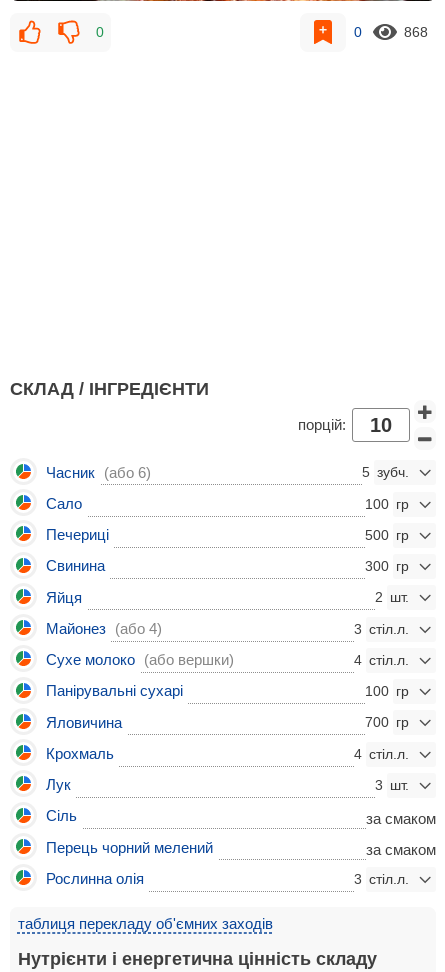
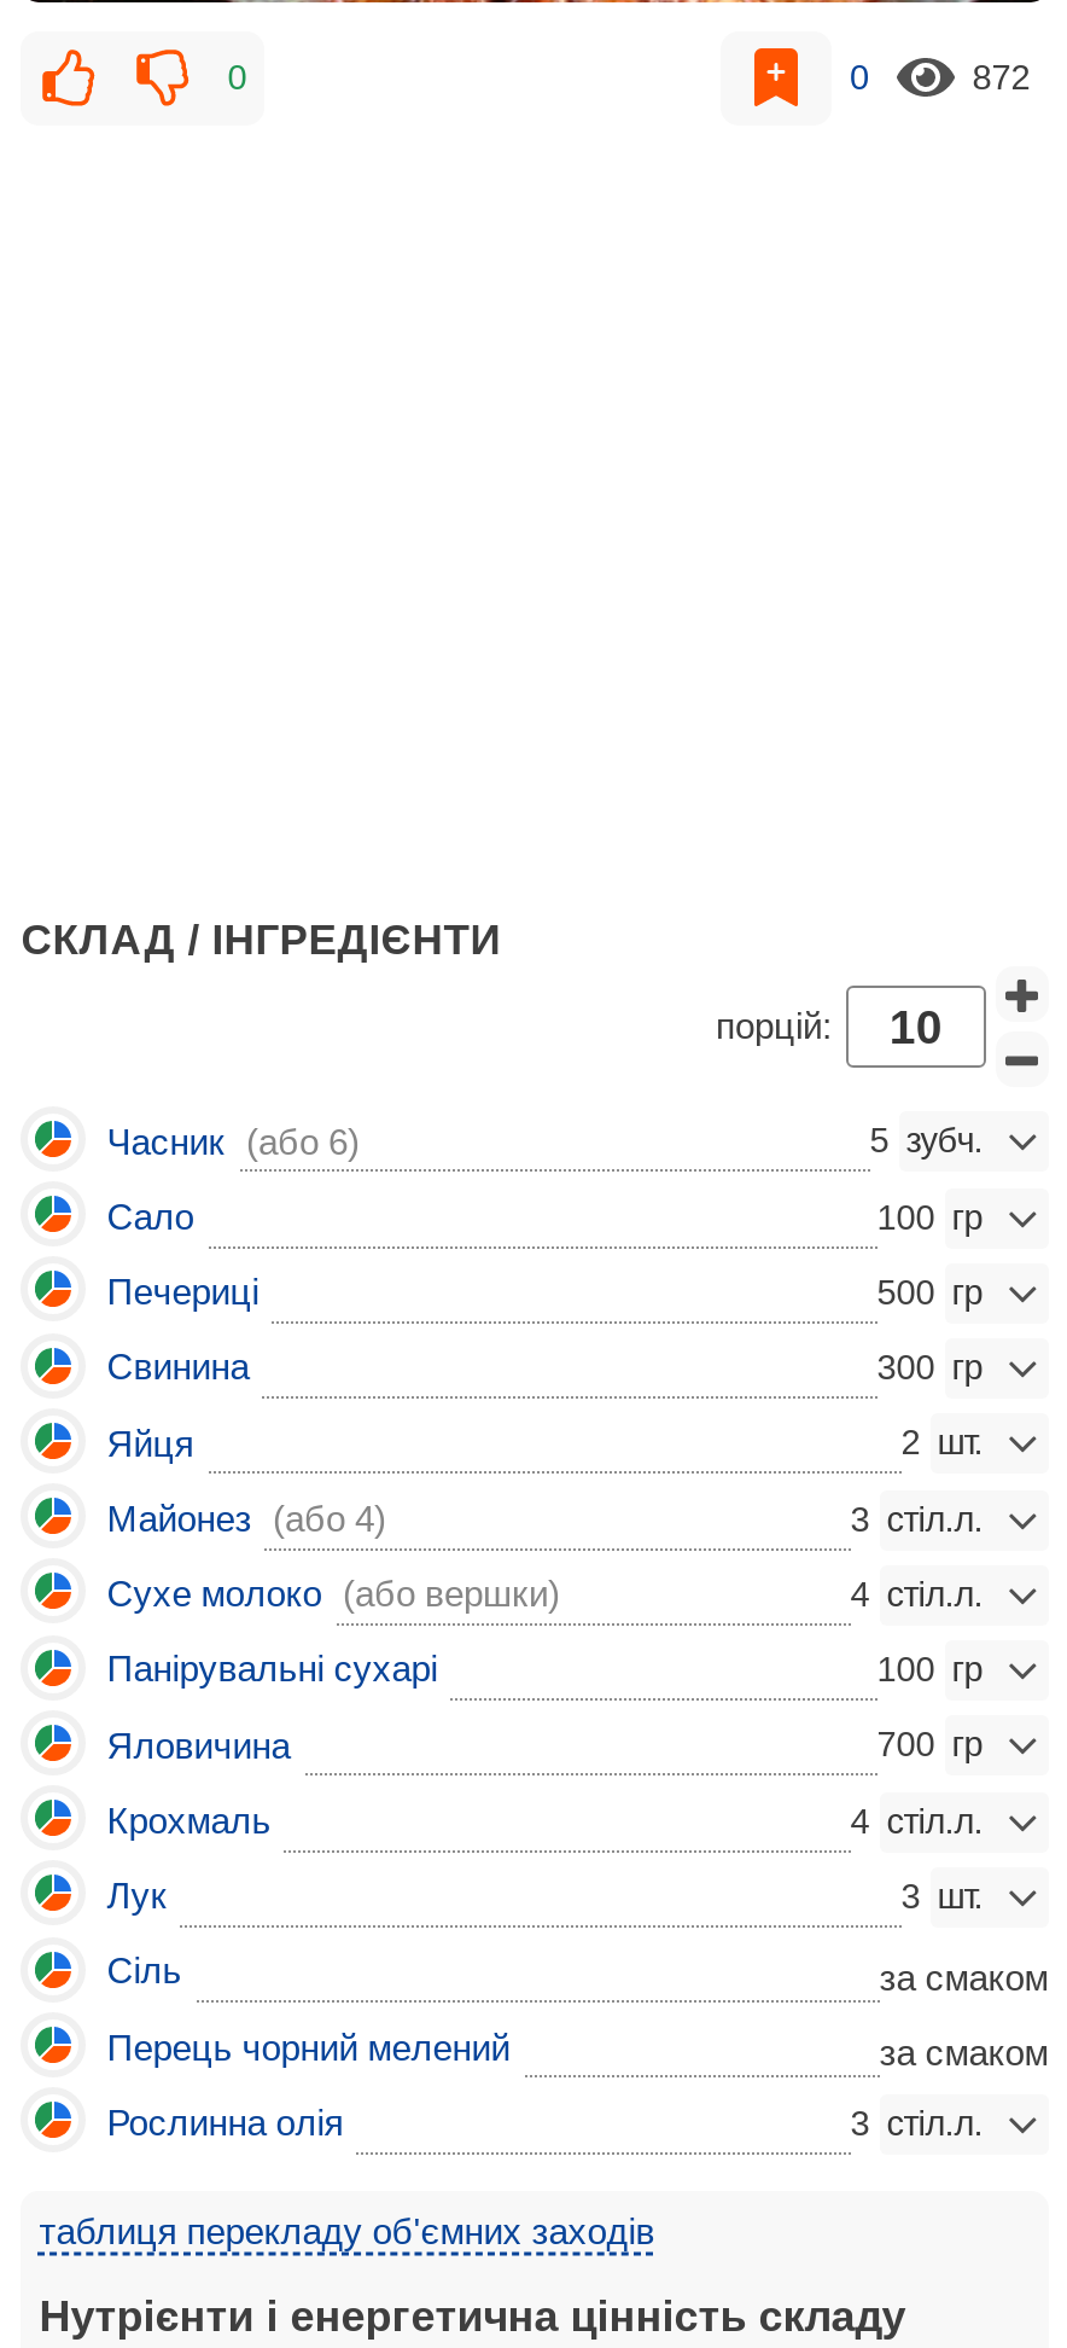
- 868
+ 872
